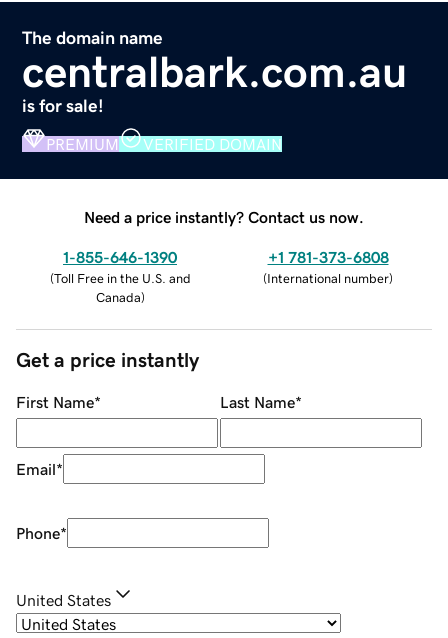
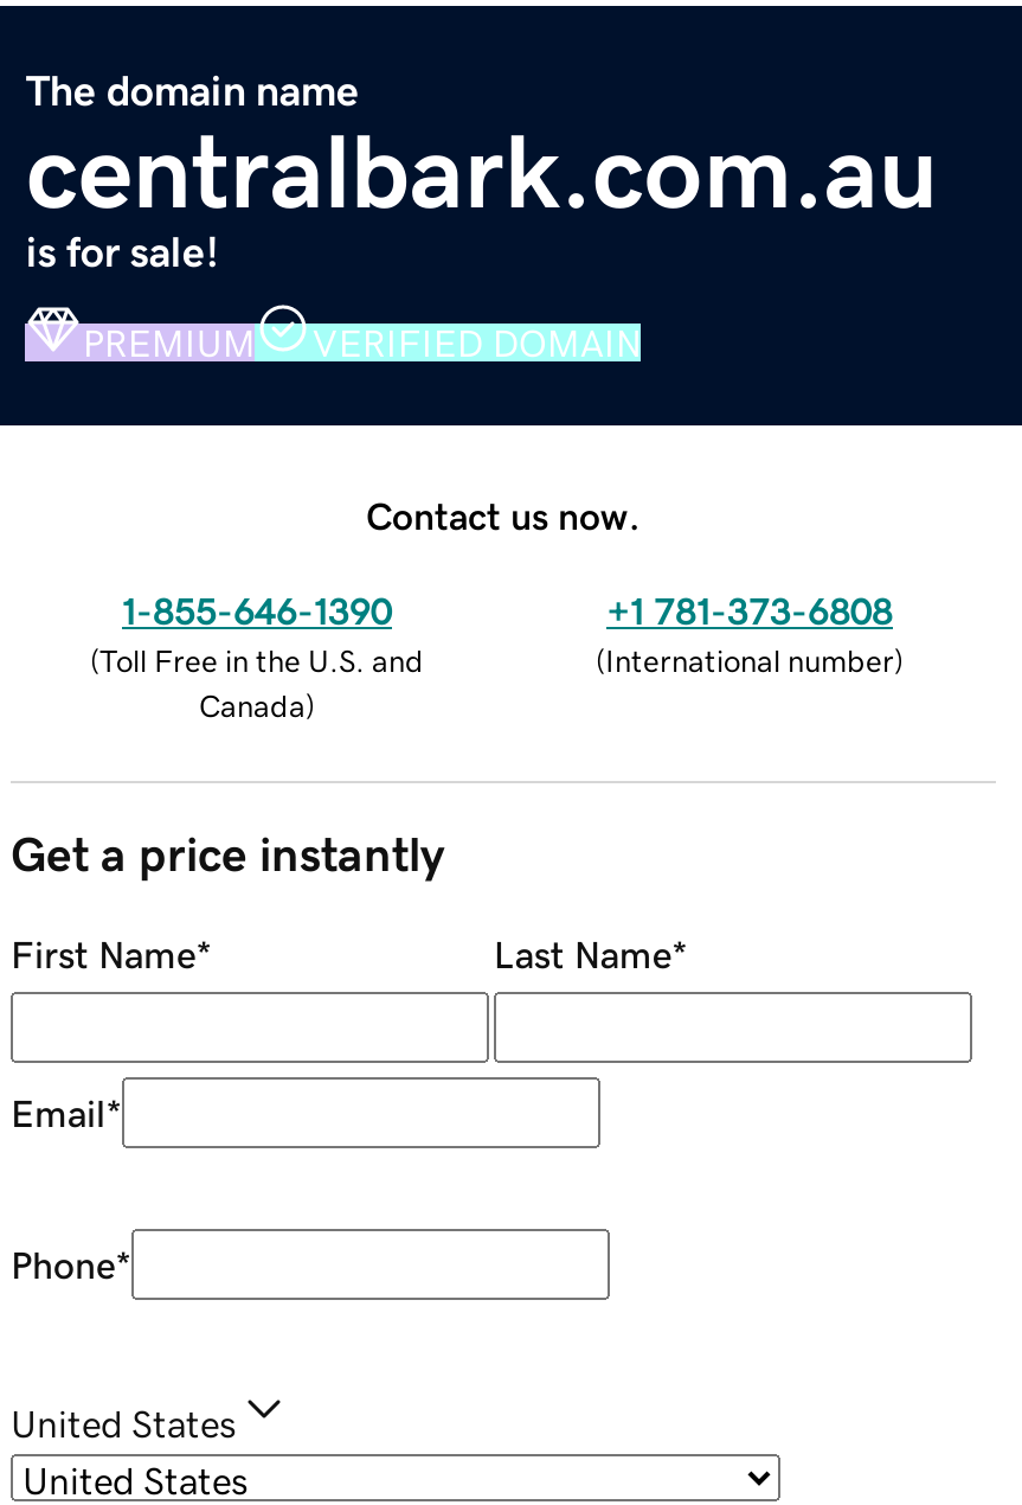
- Need a price instantly? Contact us now.
+ Contact us now.
